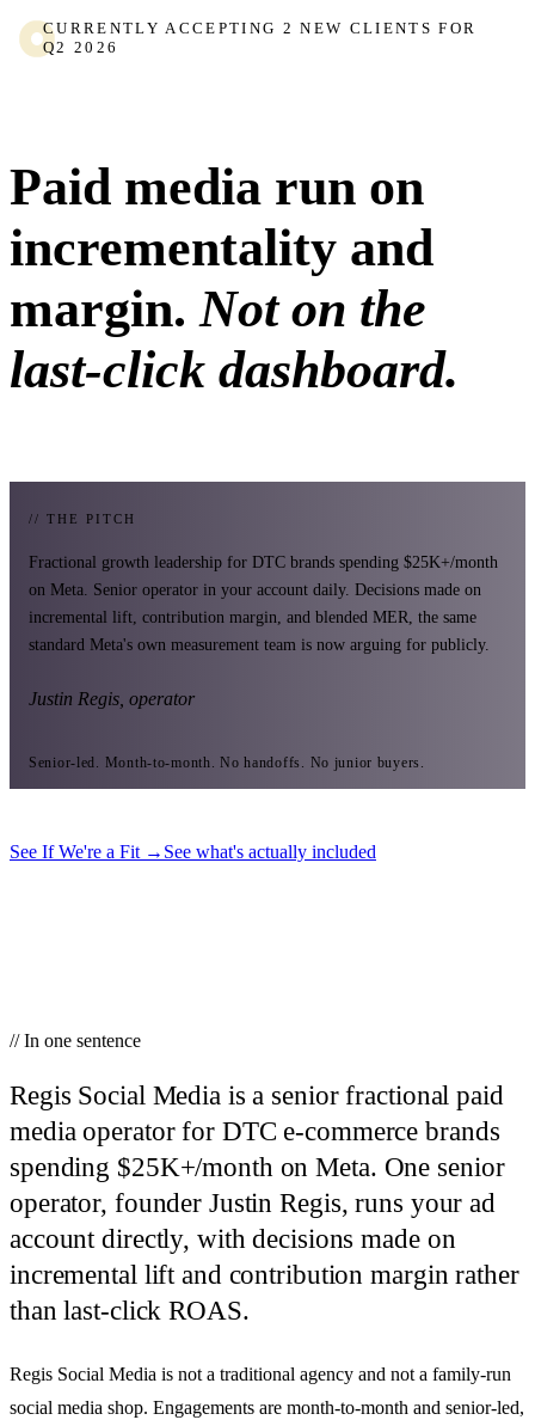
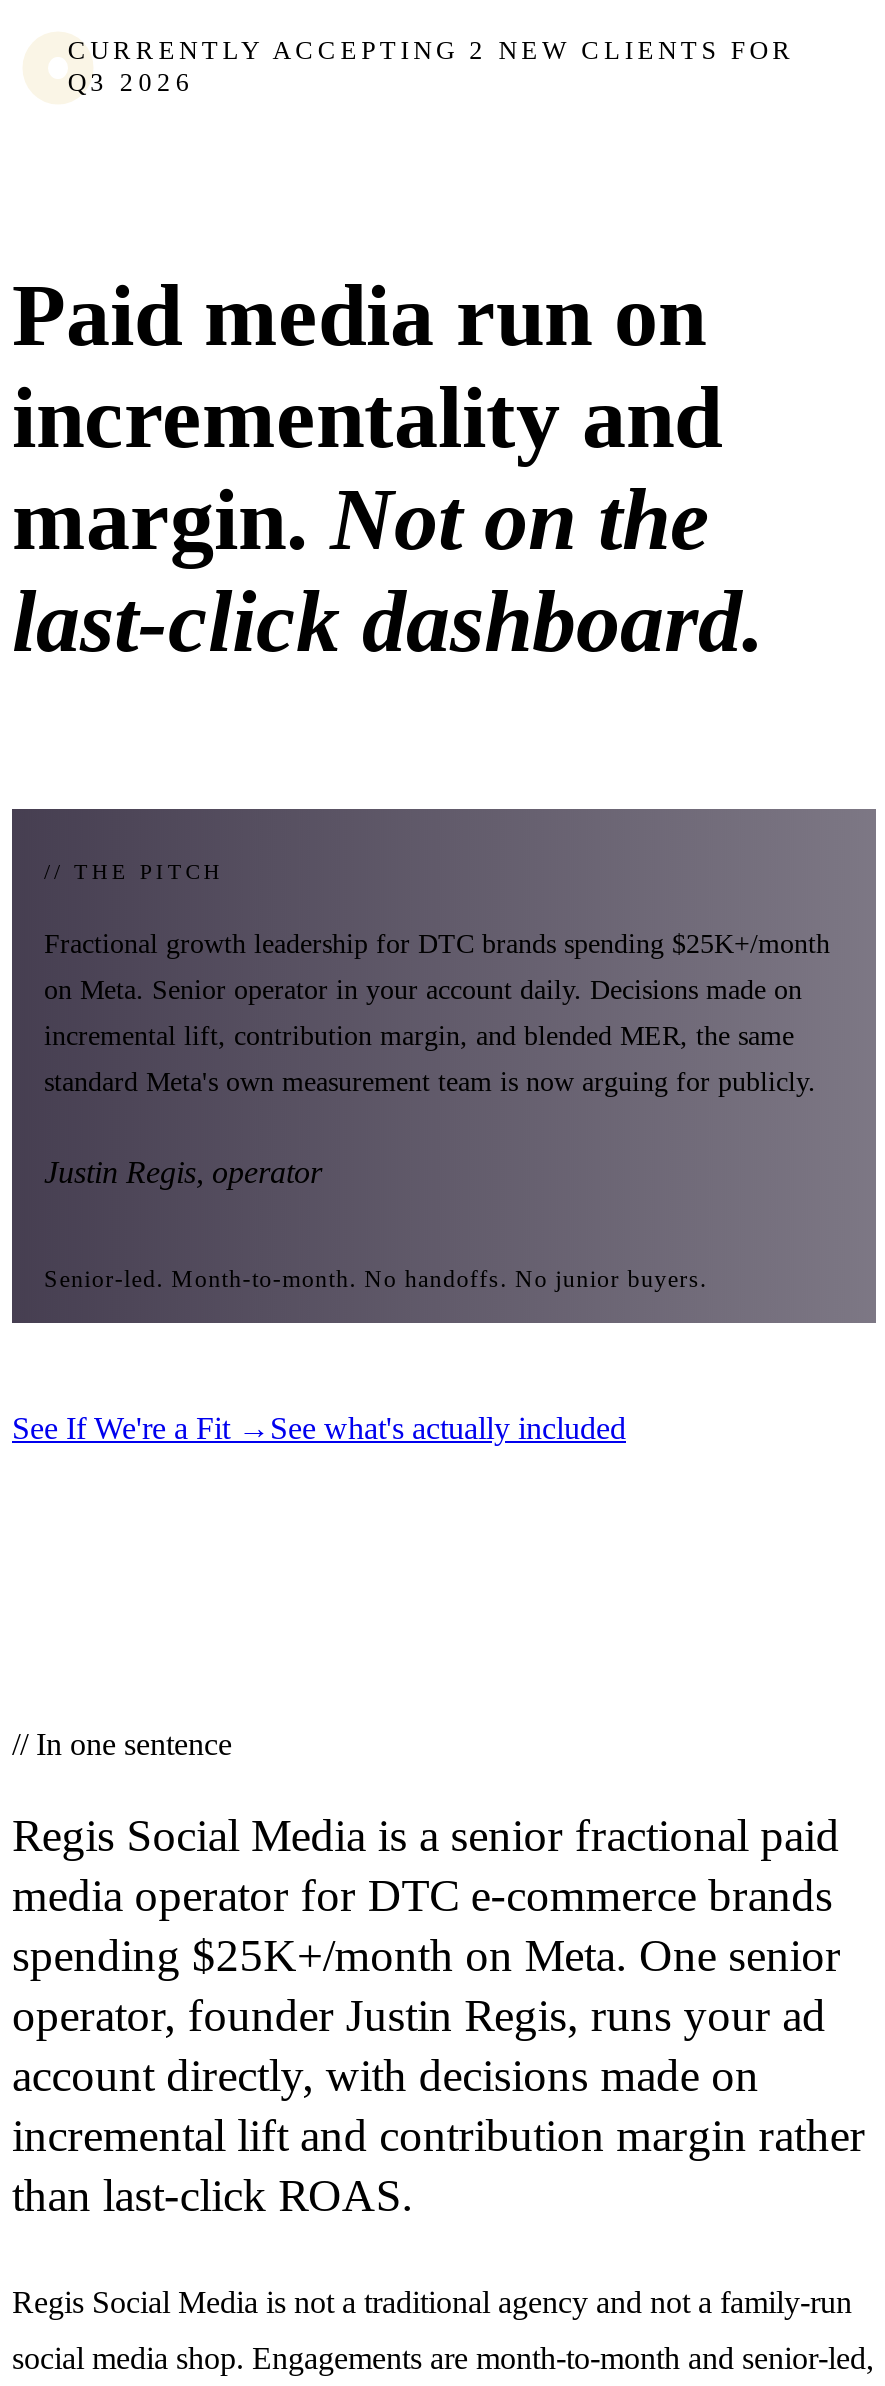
- Q2 2026
+ Q3 2026
